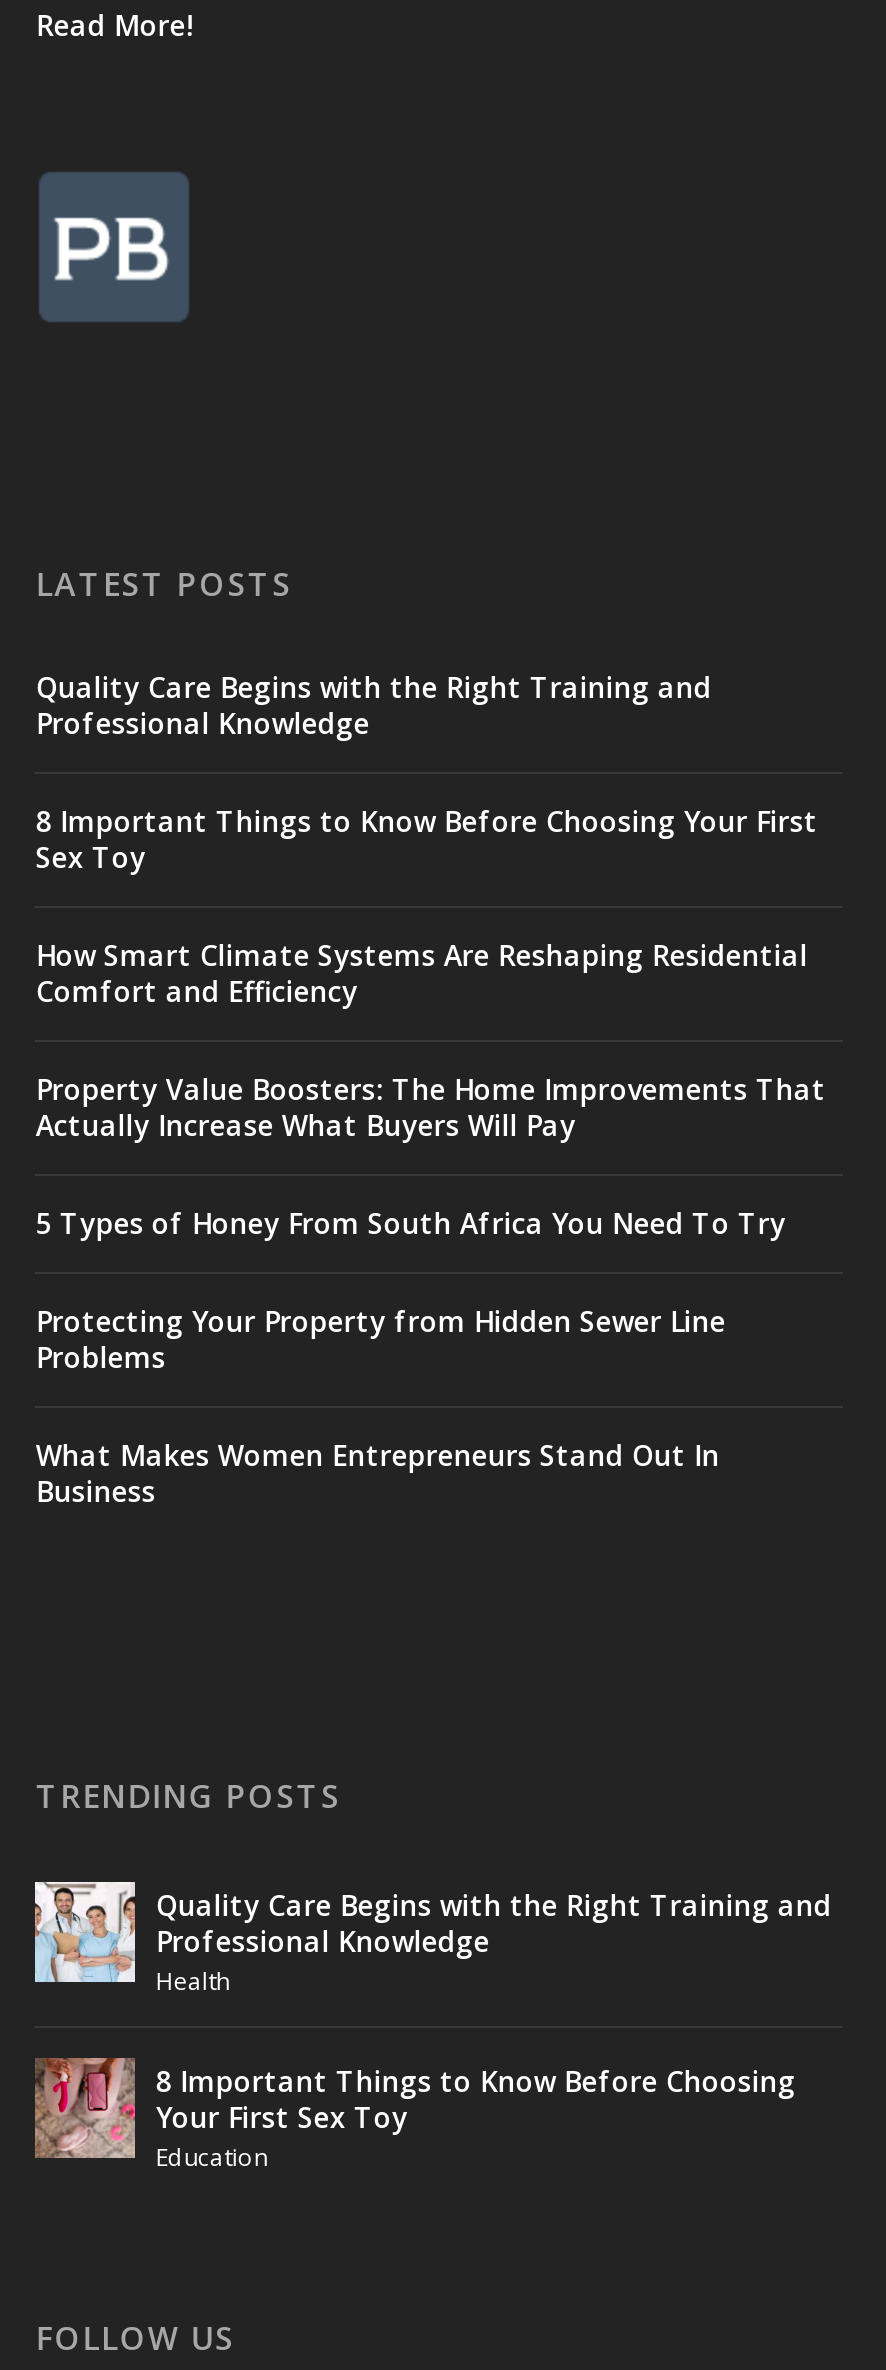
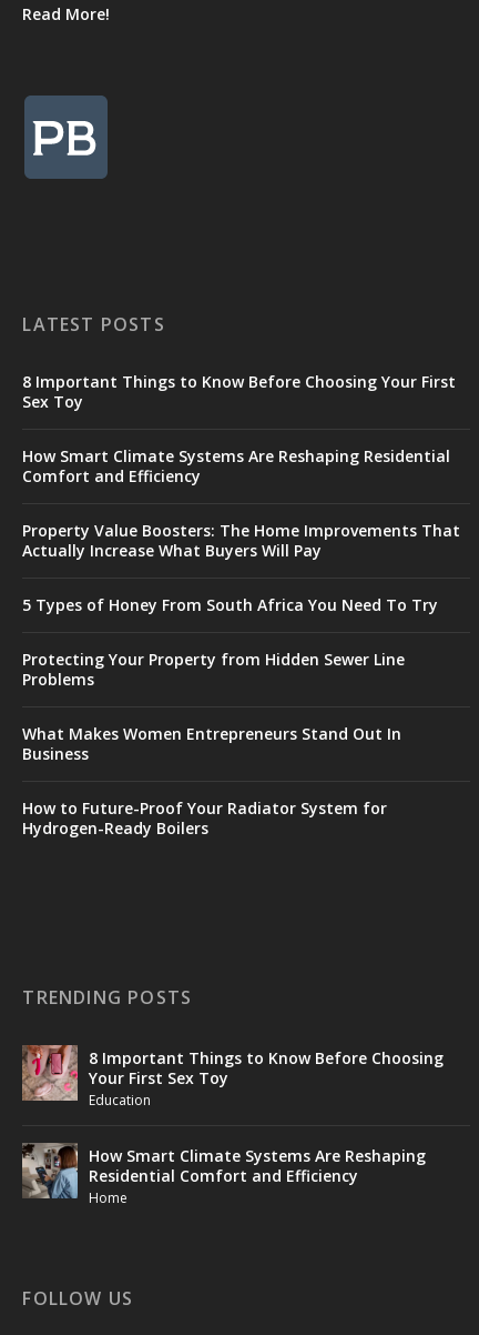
- Quality Care Begins with the Right Training and
- Professional Knowledge

moved up: 8 Important Things to Know Before Choosing Your First | Sex Toy | How Smart Climate Systems Are Reshaping Residential | ... | What Makes Women Entrepreneurs Stand Out In | Business

+ How to Future-Proof Your Radiator System for
+ Hydrogen-Ready Boilers

- [image]
- Quality Care Begins with the Right Training and
- Professional Knowledge
- Health

moved up: [image] | 8 Important Things to Know Before Choosing | Your First Sex Toy | Education

+ [image]
+ How Smart Climate Systems Are Reshaping
+ Residential Comfort and Efficiency
+ Home
